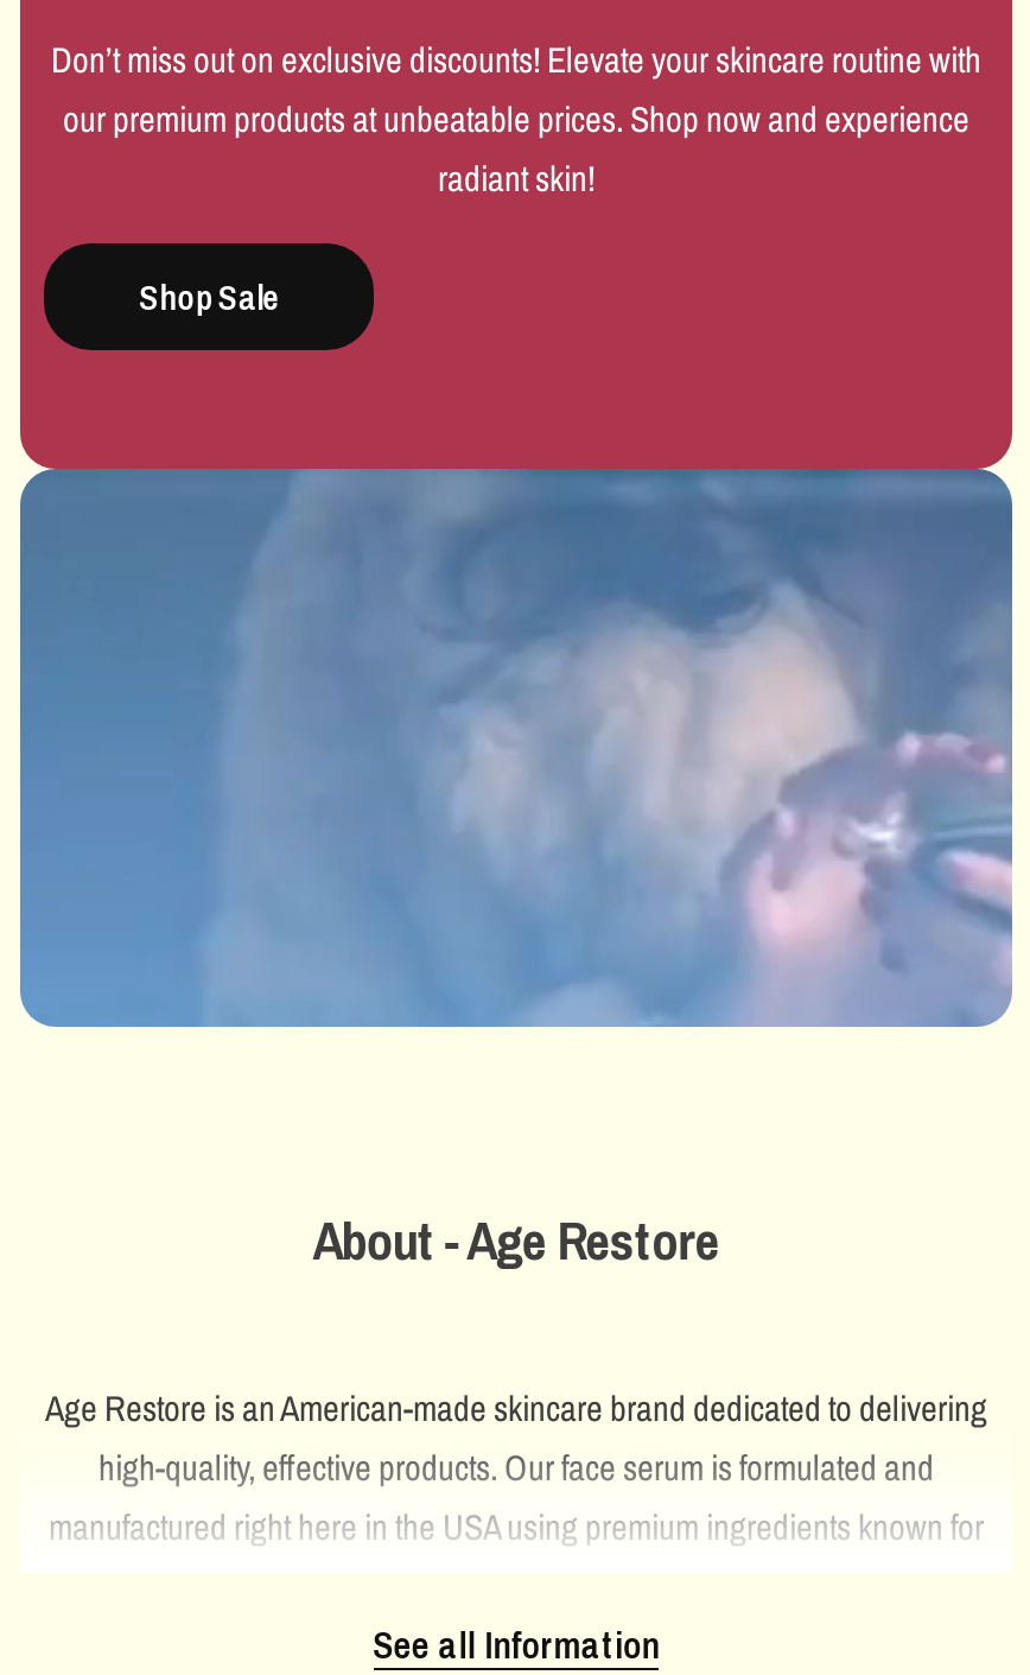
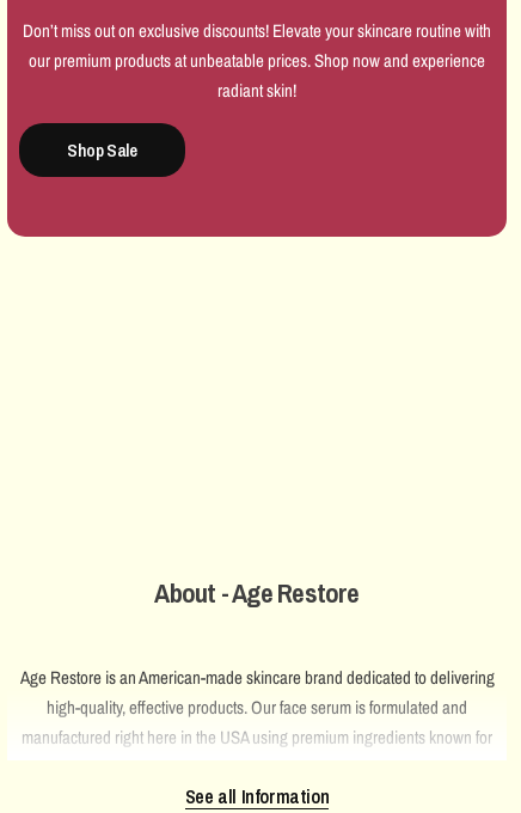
- [image]
